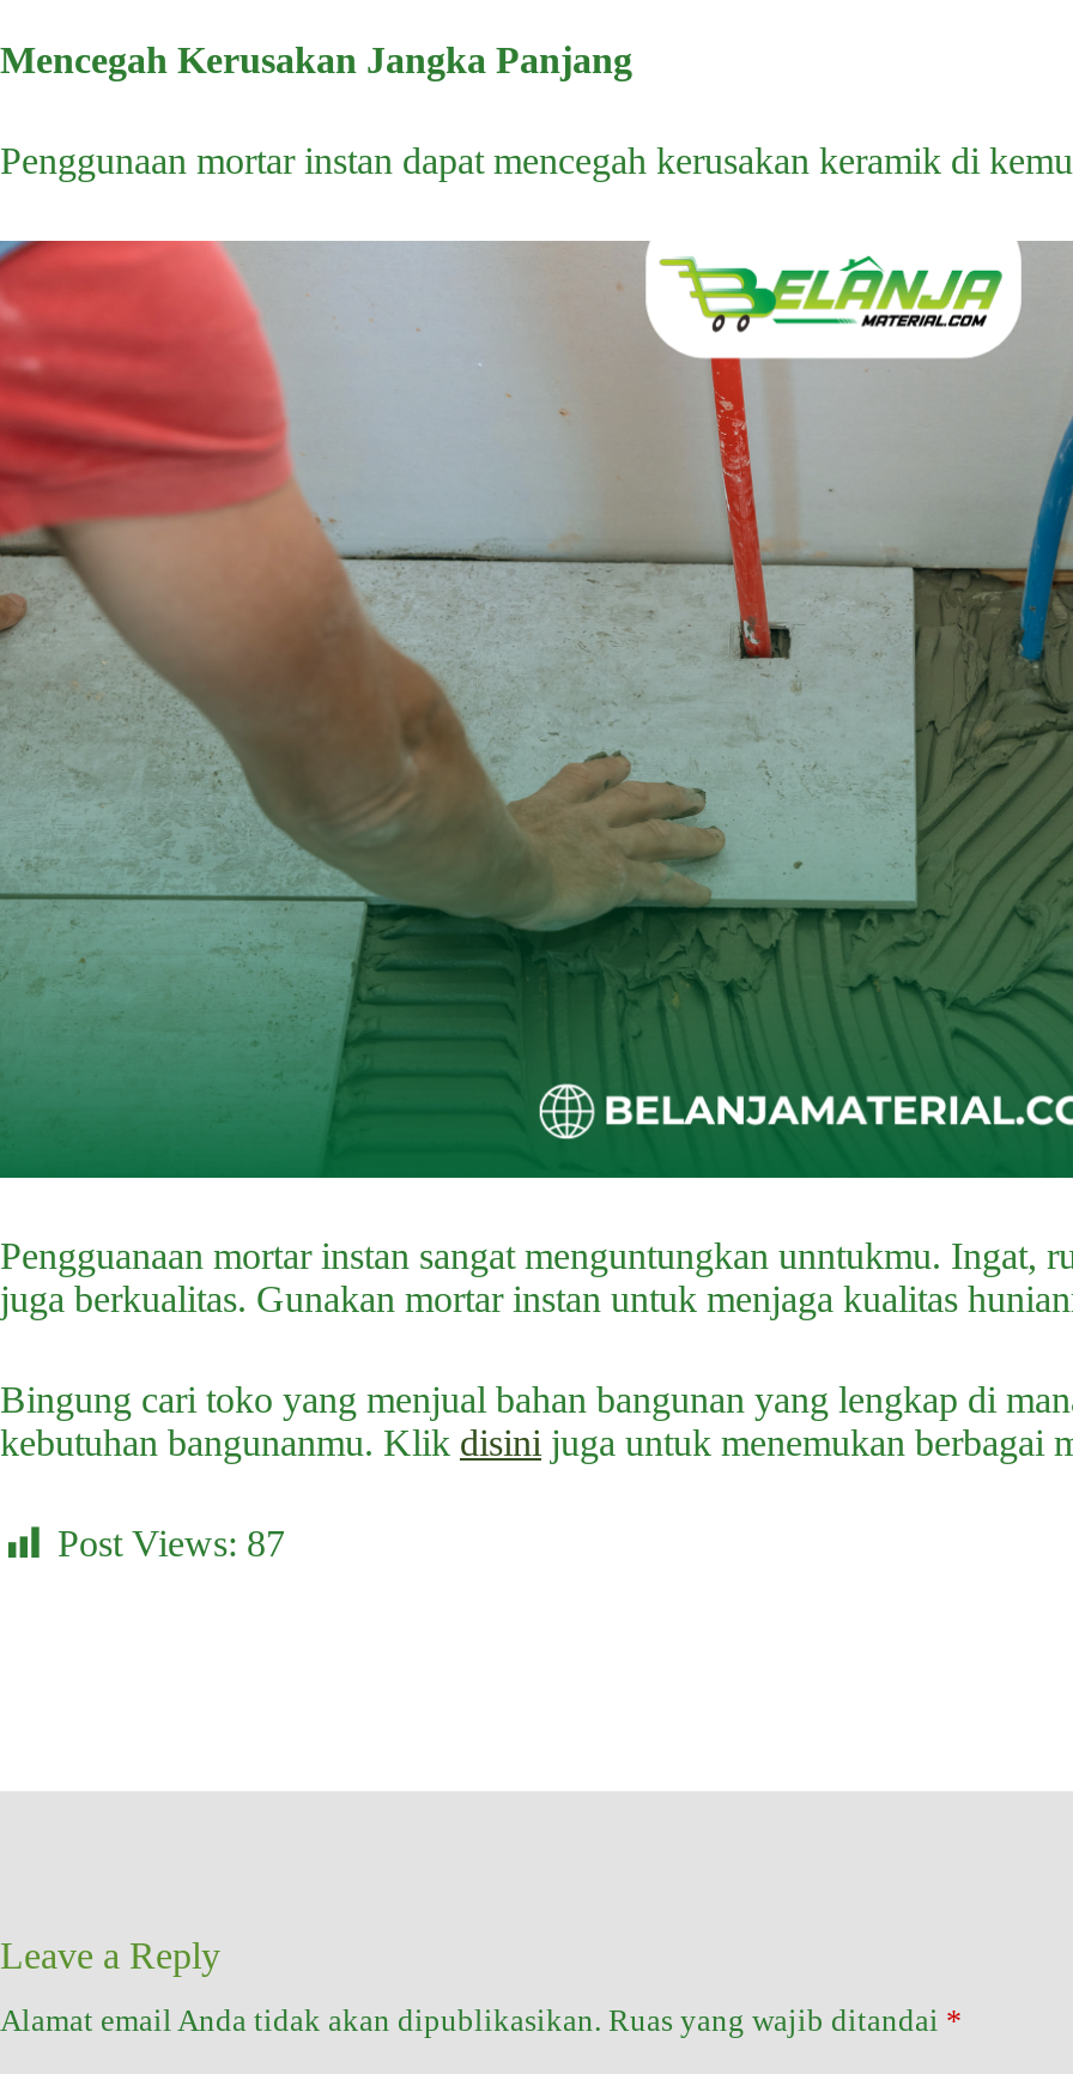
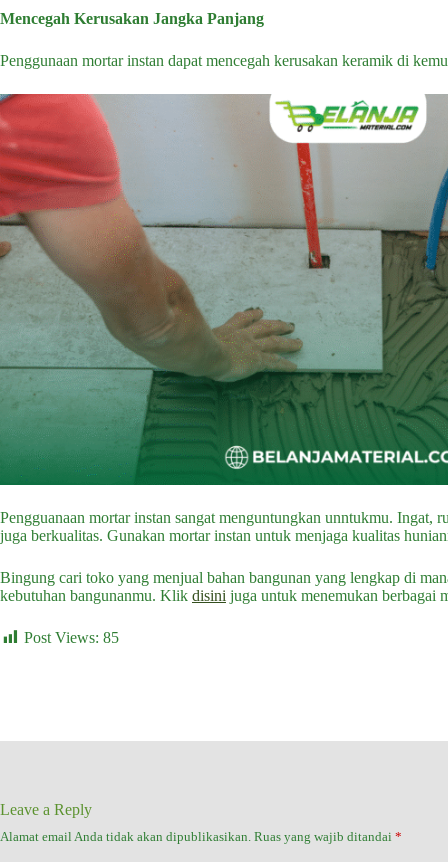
- Post Views: 87
+ Post Views: 85
